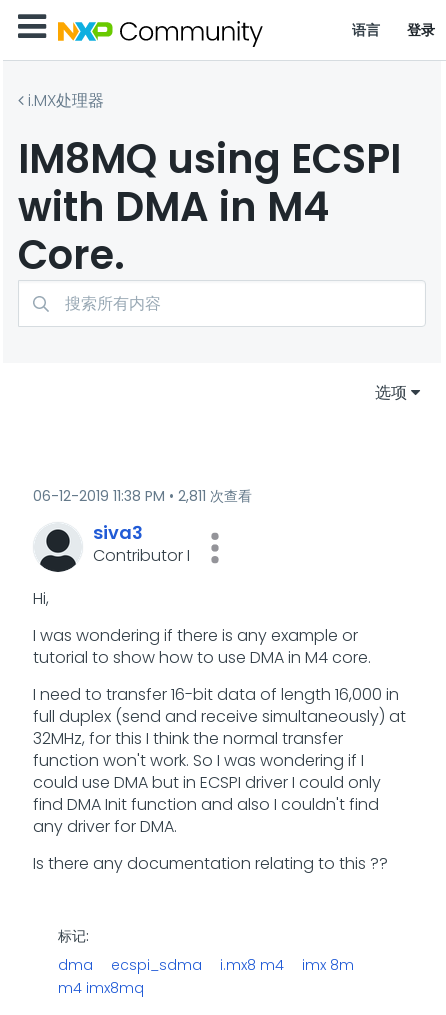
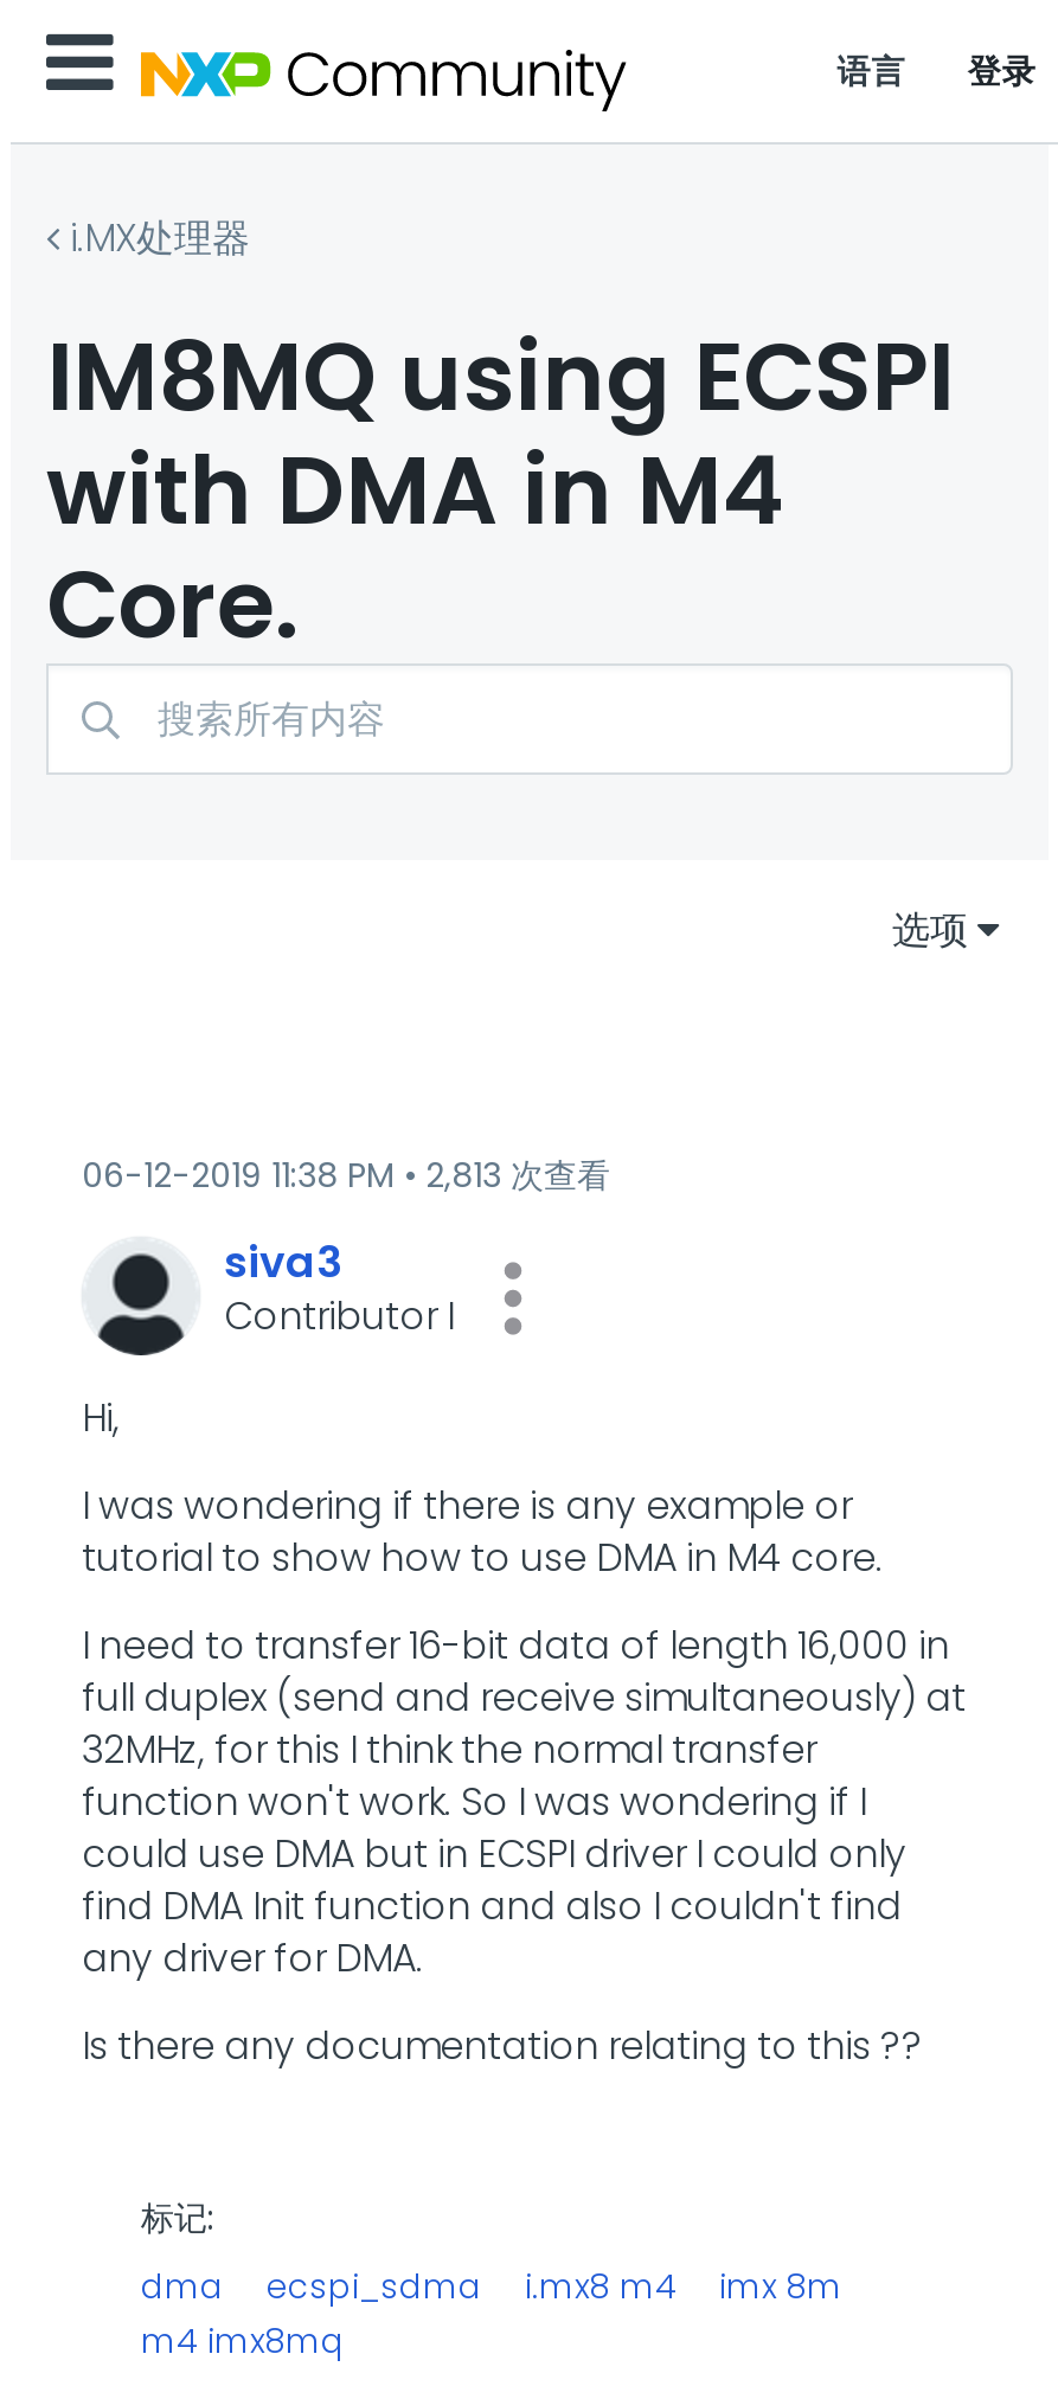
- 06-12-2019 11:38 PM 2,811 次查看
+ 06-12-2019 11:38 PM 2,813 次查看
